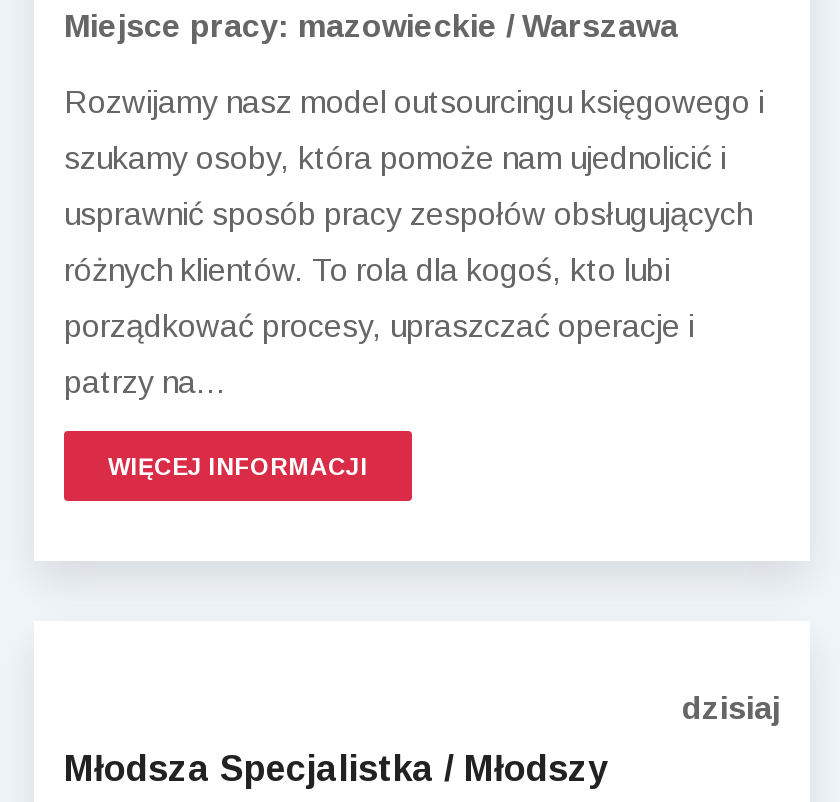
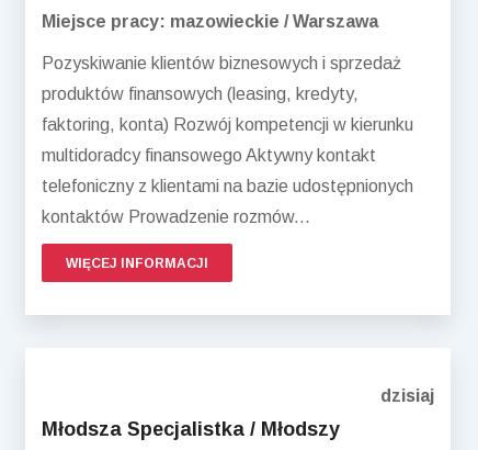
- Rozwijamy nasz model outsourcingu księgowego i
+ Pozyskiwanie klientów biznesowych i sprzedaż

- szukamy osoby, która pomoże nam ujednolicić i
+ produktów finansowych (leasing, kredyty,

- usprawnić sposób pracy zespołów obsługujących
+ faktoring, konta) Rozwój kompetencji w kierunku

- różnych klientów. To rola dla kogoś, kto lubi
+ multidoradcy finansowego Aktywny kontakt

- porządkować procesy, upraszczać operacje i
+ telefoniczny z klientami na bazie udostępnionych

- patrzy na...
+ kontaktów Prowadzenie rozmów...
